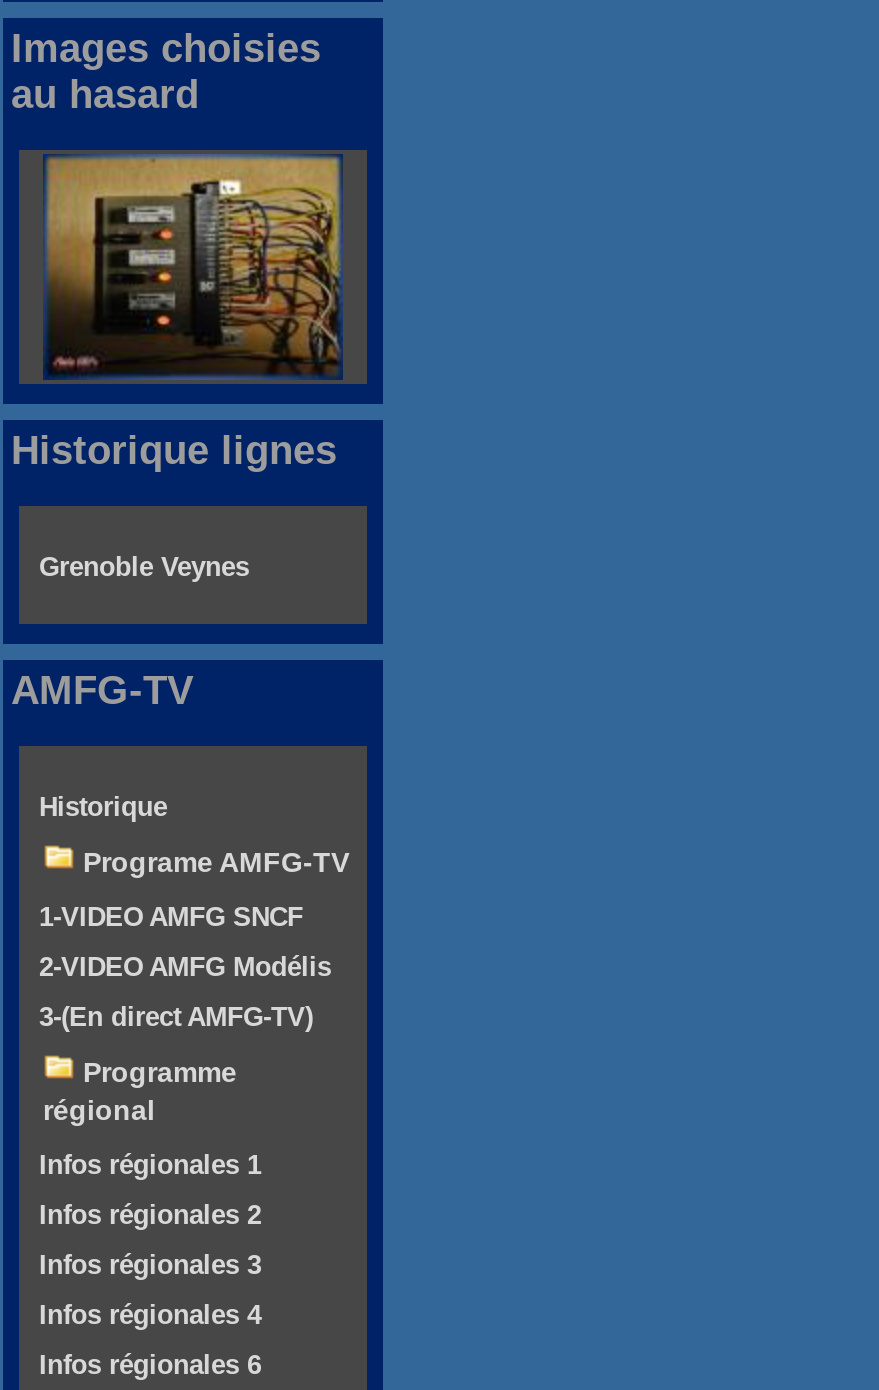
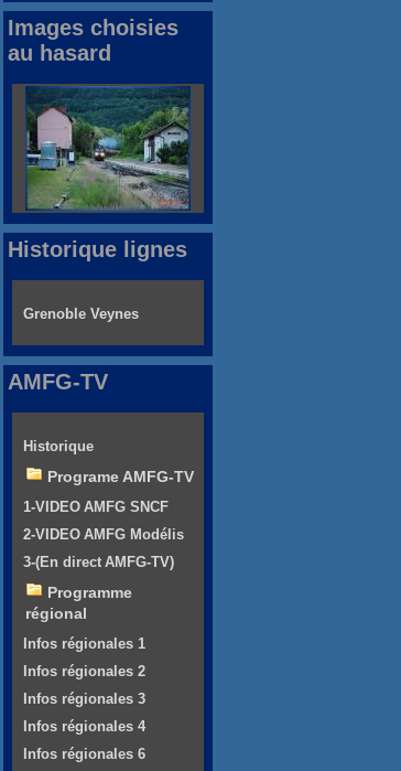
- [image]
+ [image]
